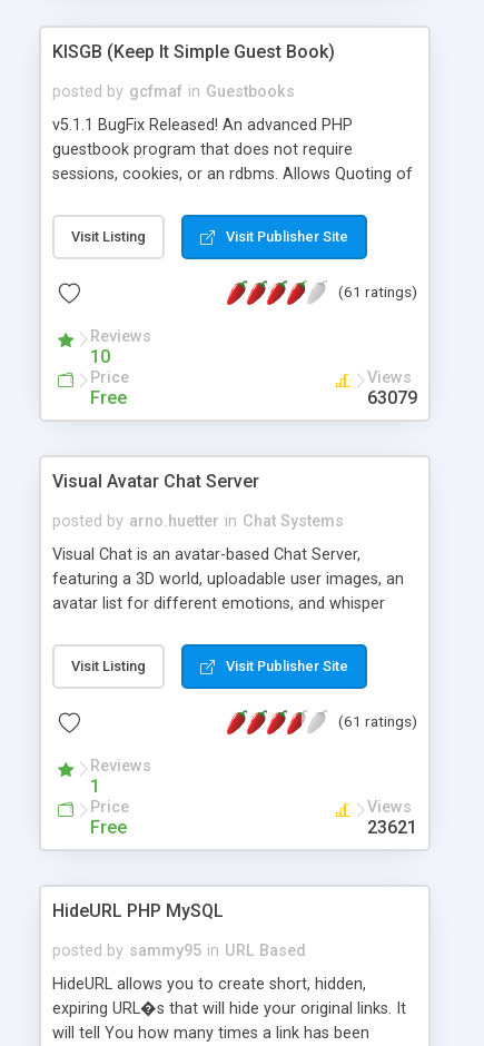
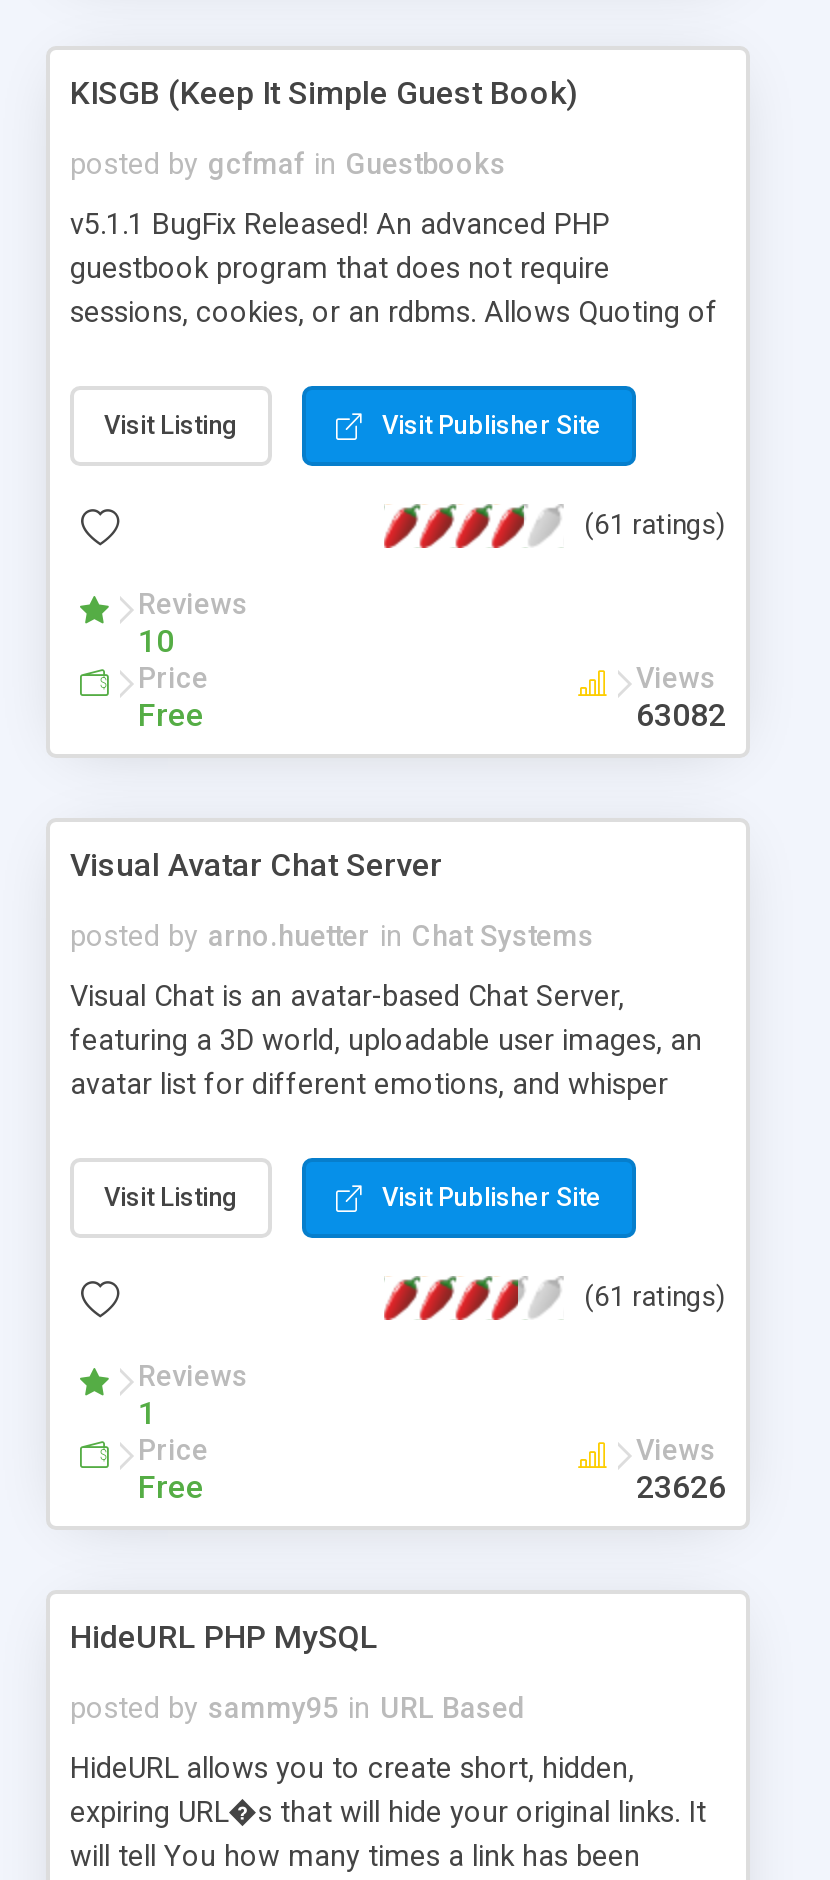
- 63079
+ 63082

- 23621
+ 23626
